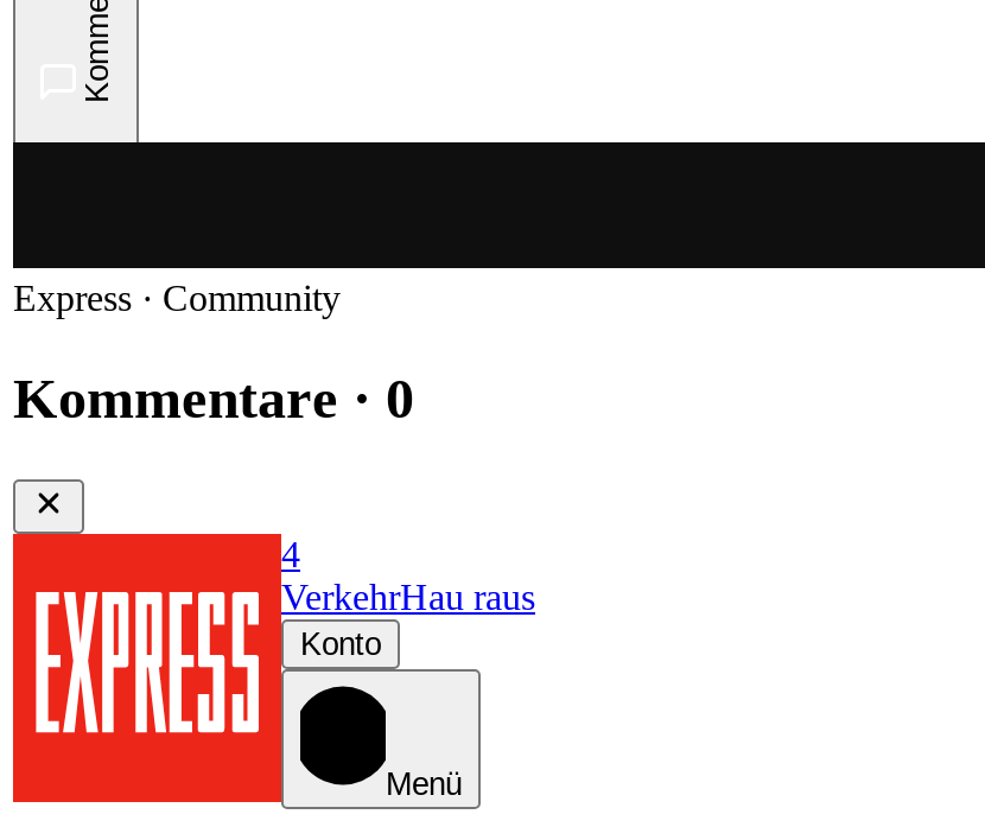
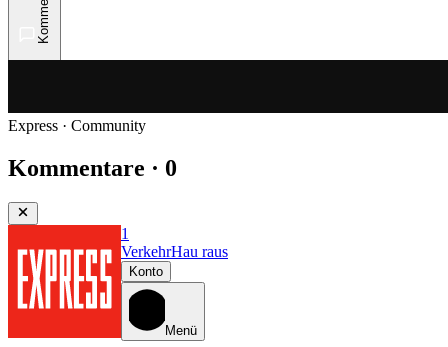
- 4
+ 1
